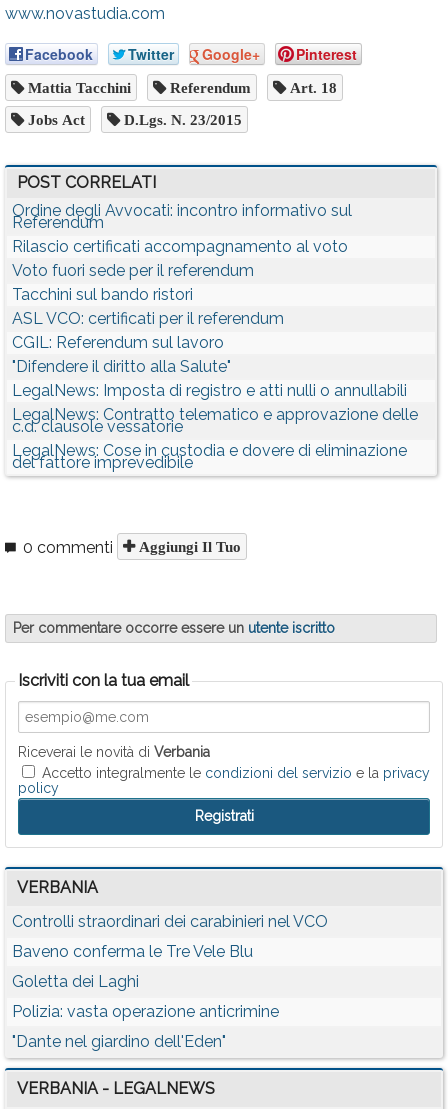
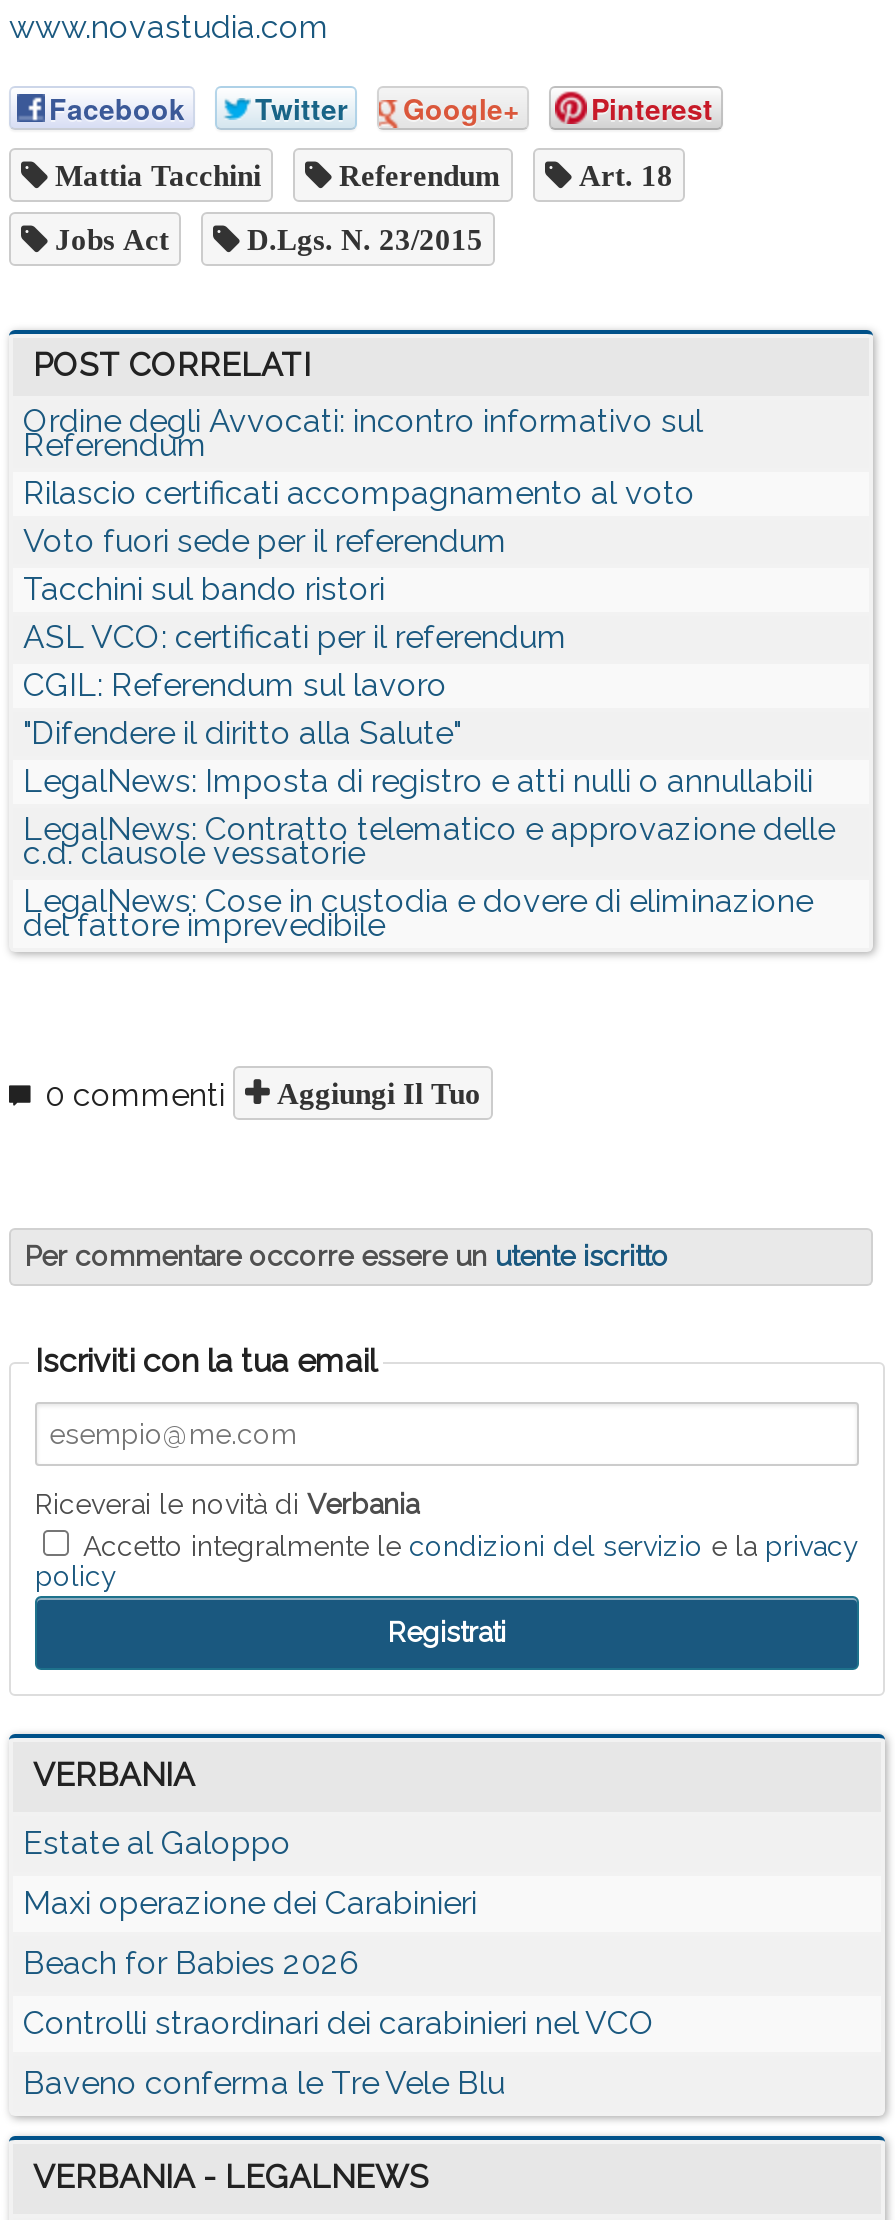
+ Estate al Galoppo
+ Maxi operazione dei Carabinieri
+ Beach for Babies 2026

moved down: Controlli straordinari dei carabinieri nel VCO | Baveno conferma le Tre Vele Blu

- Goletta dei Laghi
- Polizia: vasta operazione anticrimine
- "Dante nel giardino dell'Eden"
